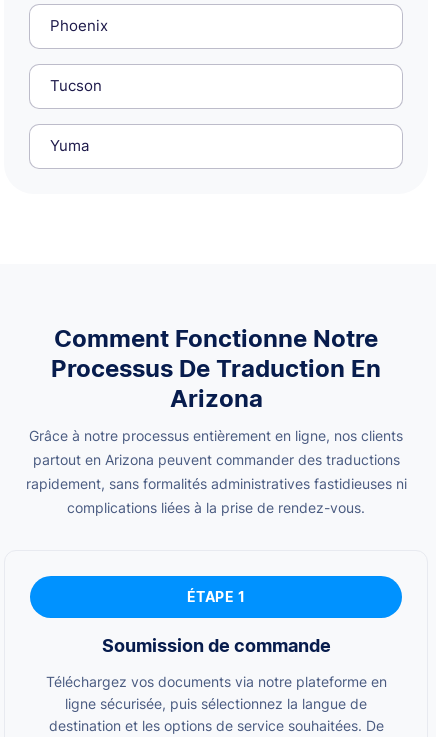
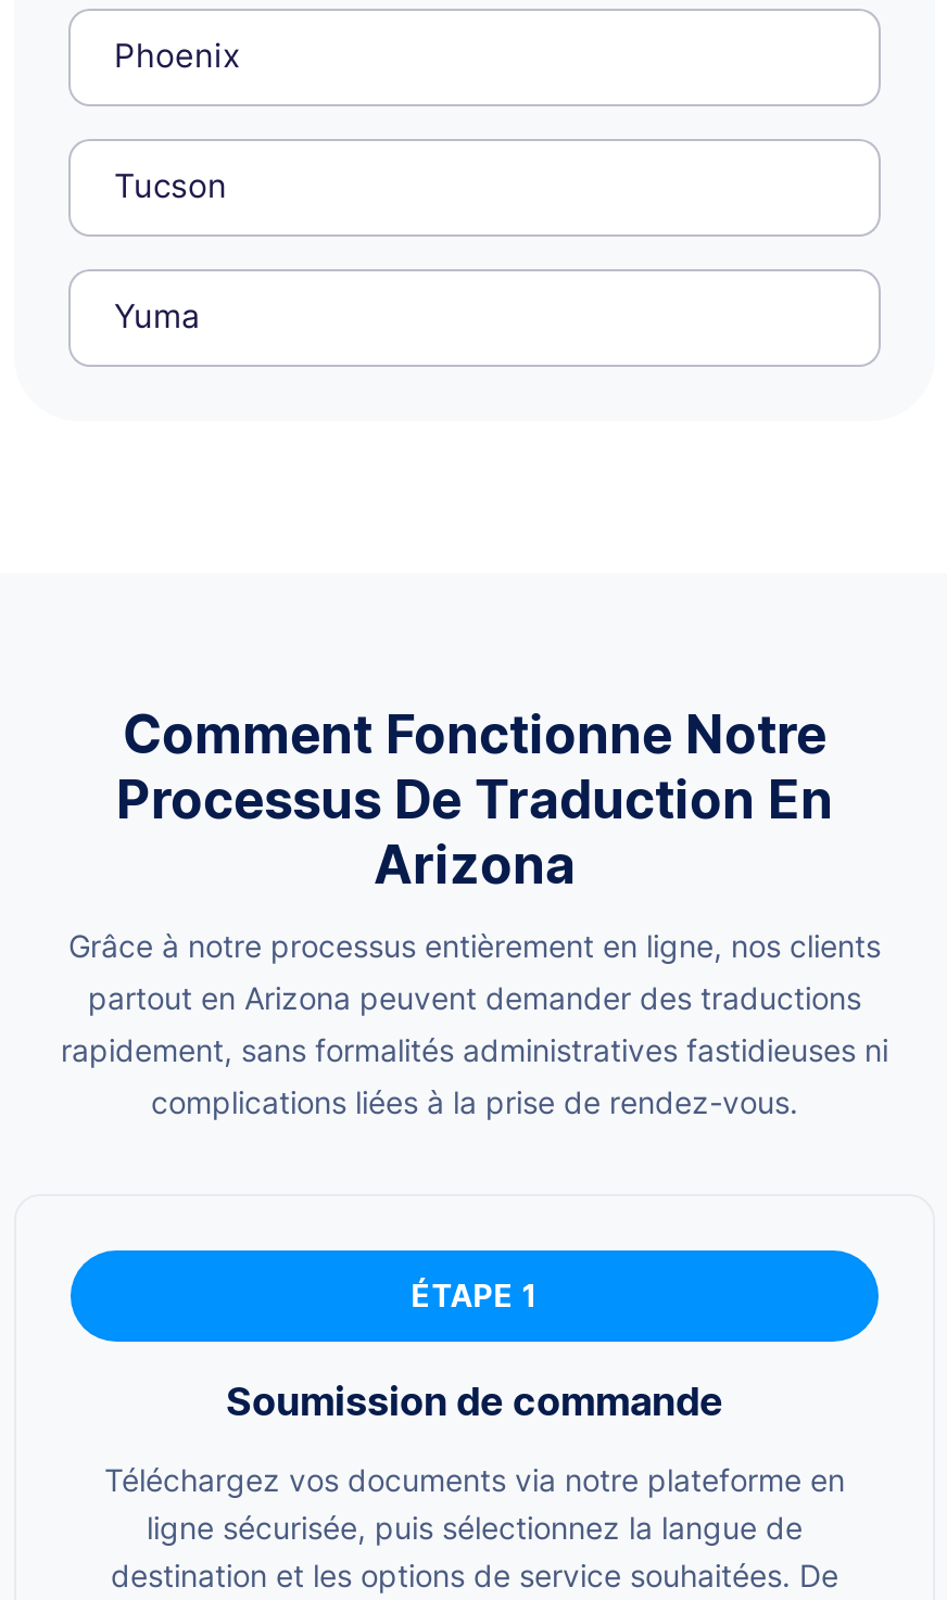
- partout en Arizona peuvent commander des traductions
+ partout en Arizona peuvent demander des traductions
